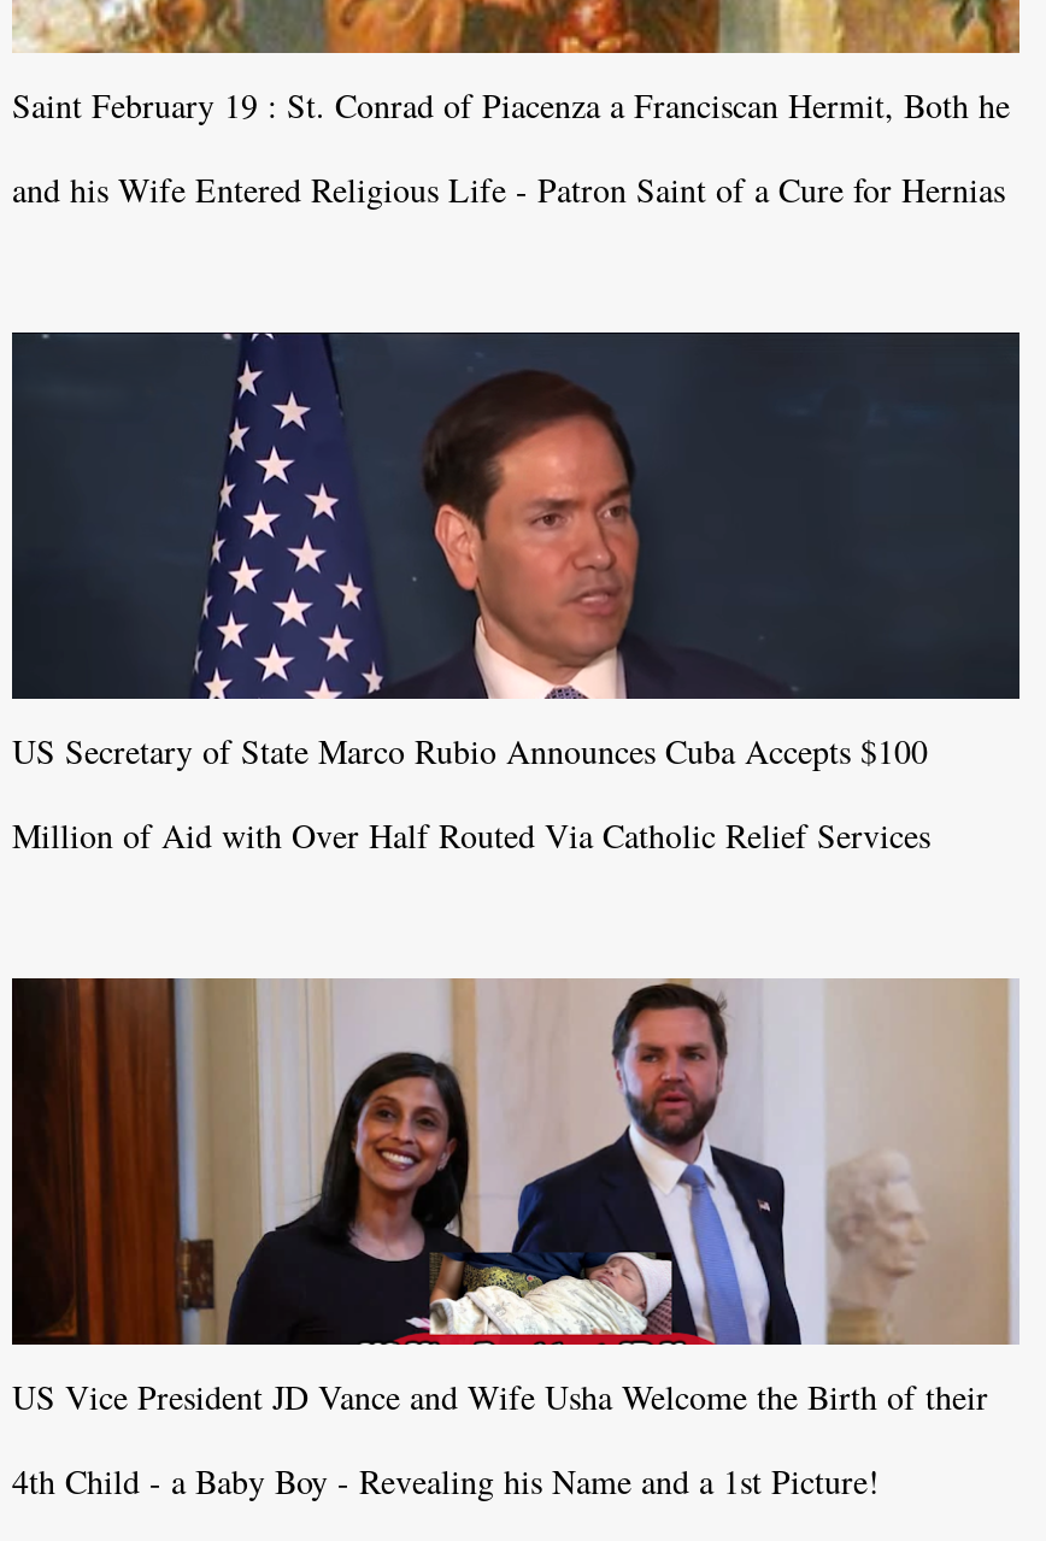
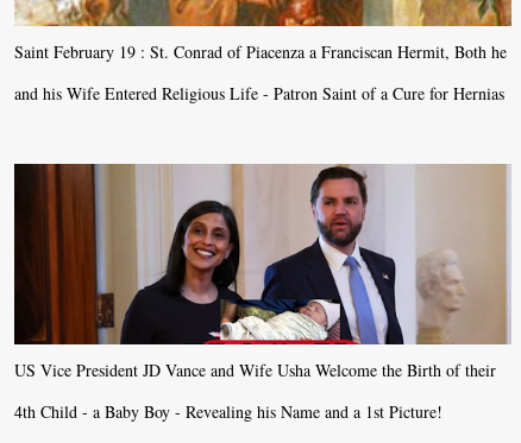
- [image]
- US Secretary of State Marco Rubio Announces Cuba Accepts $100
- Million of Aid with Over Half Routed Via Catholic Relief Services
